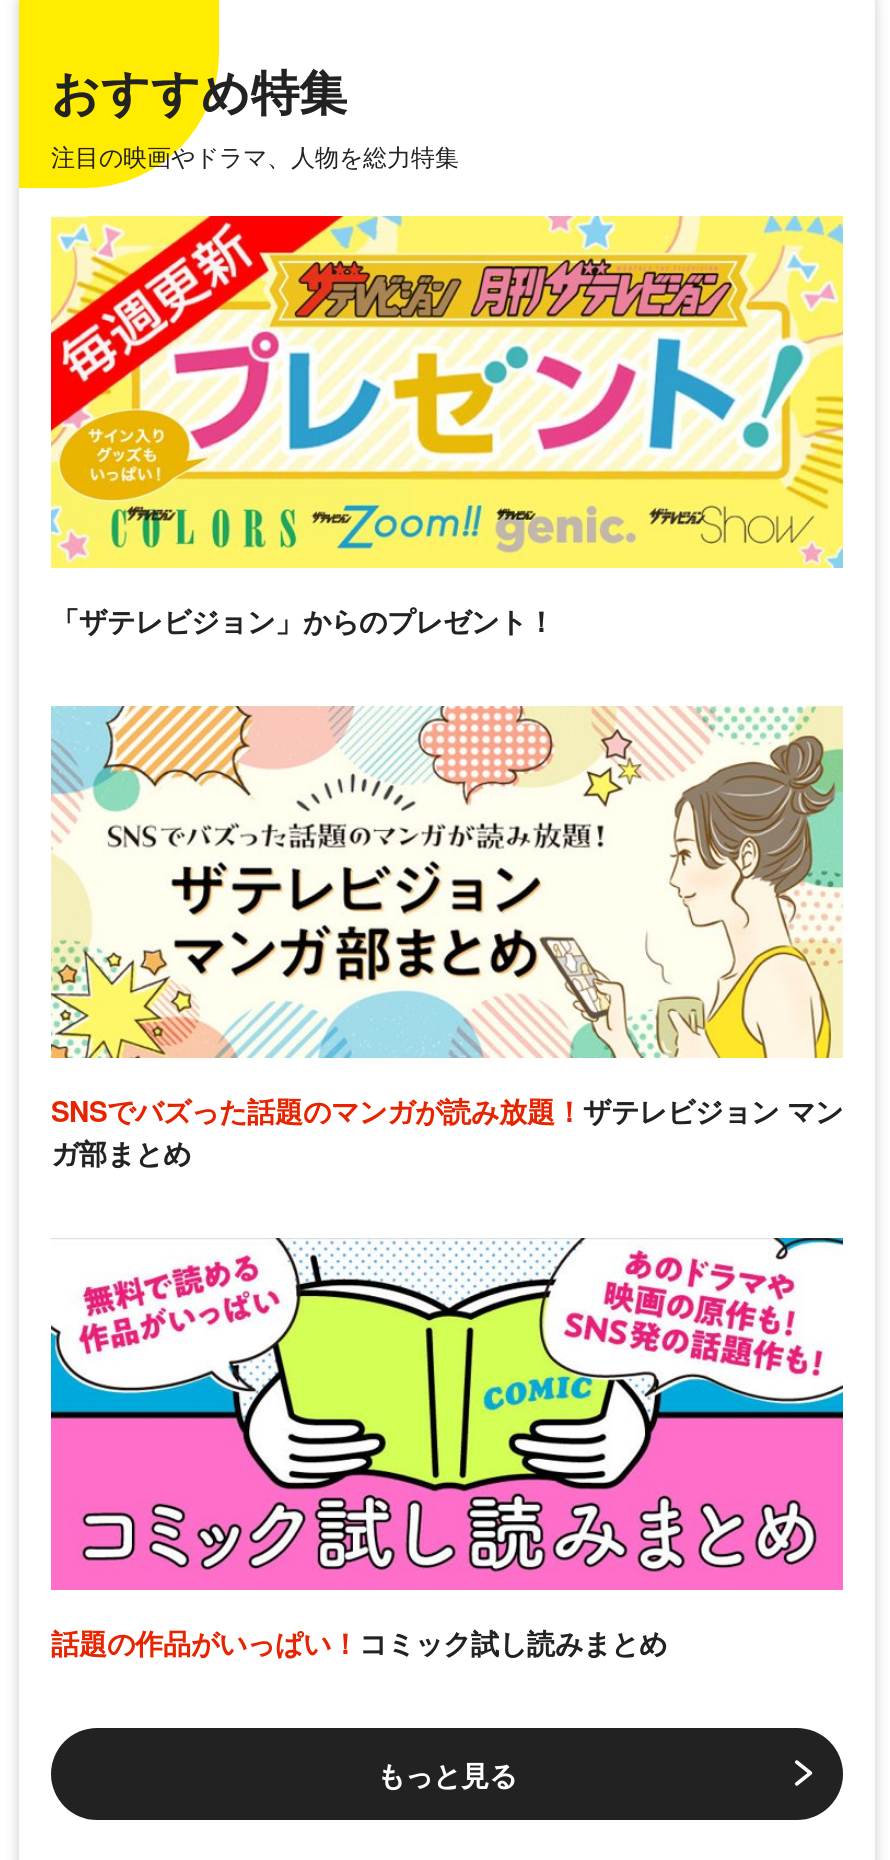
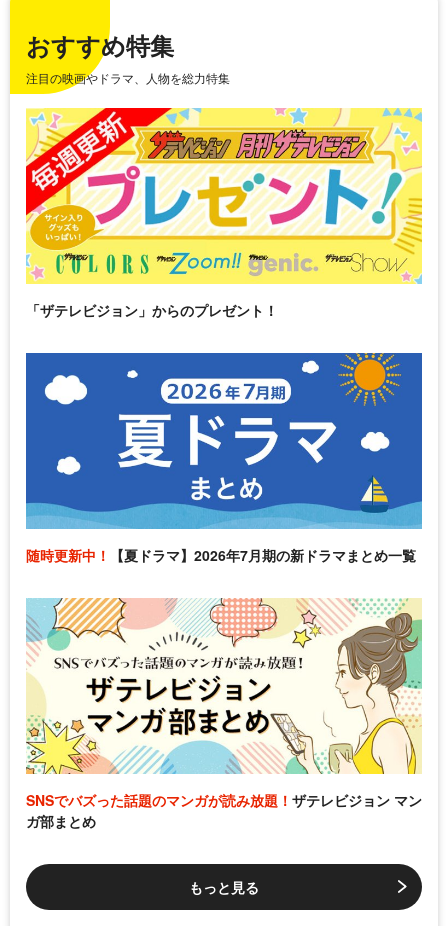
+ [image]
+ 随時更新中！【夏ドラマ】2026年7月期の新ドラマまとめ一覧

moved down: [image] | SNSでバズった話題のマンガが読み放題！ザテレビジョン マン | ガ部まとめ

- [image]
- 話題の作品がいっぱい！コミック試し読みまとめ
